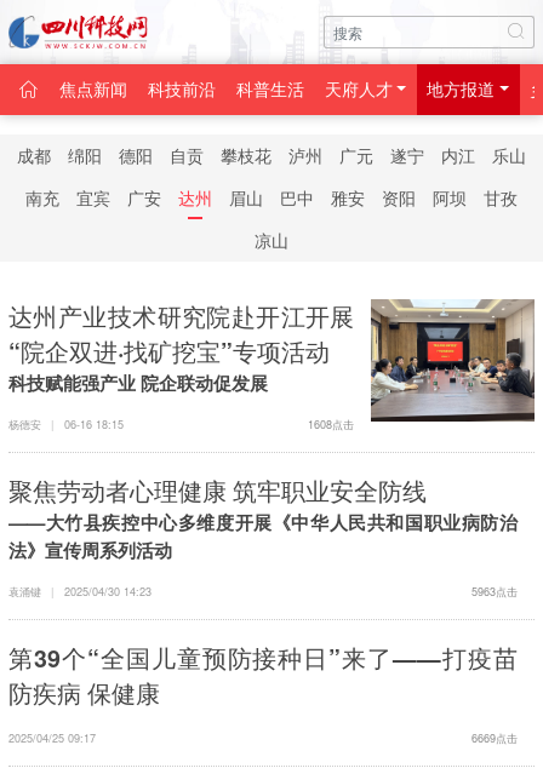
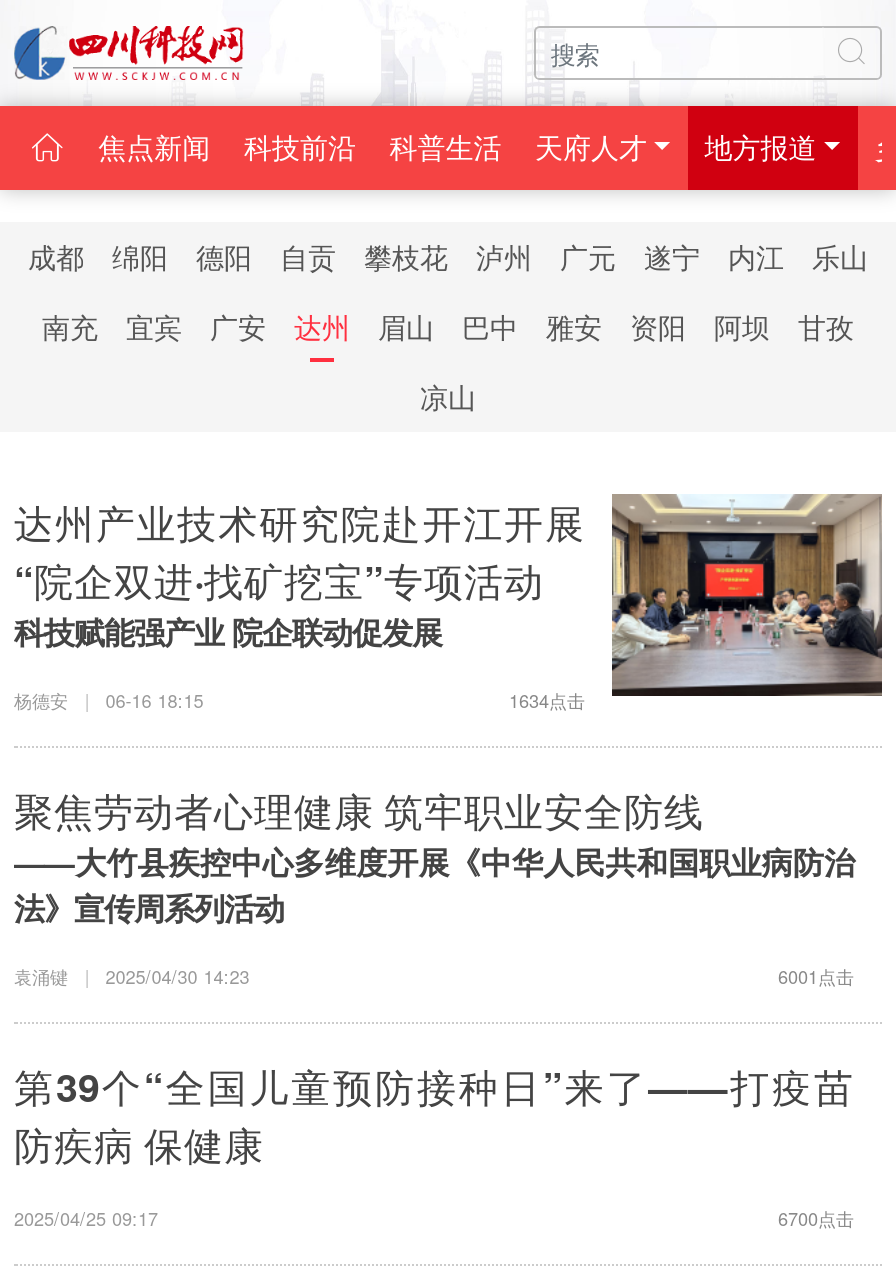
- 1608点击
+ 1634点击

- 5963点击
+ 6001点击

- 6669点击
+ 6700点击
